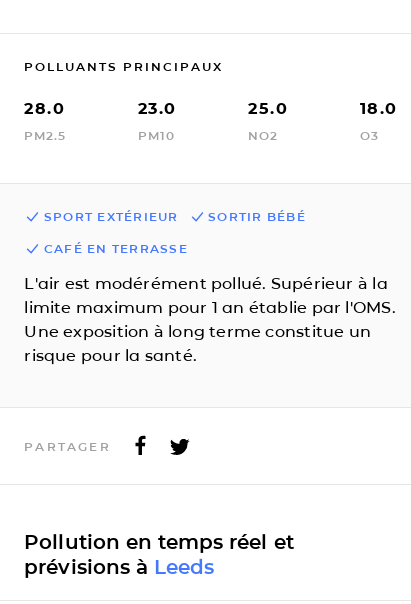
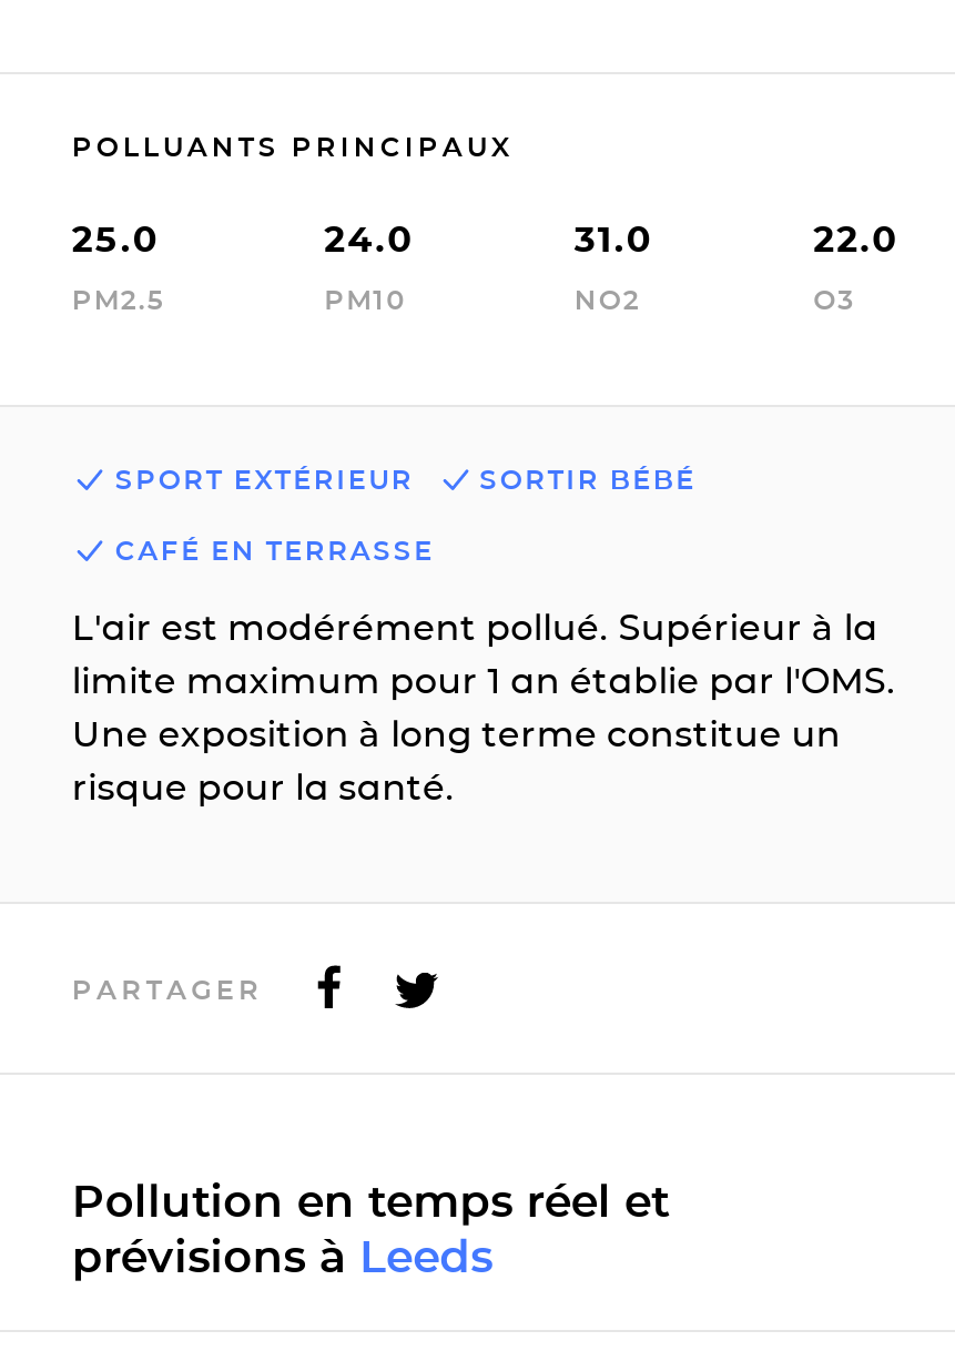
- 28.0
+ 25.0

- 23.0
+ 24.0

- 25.0
+ 31.0

- 18.0
+ 22.0
